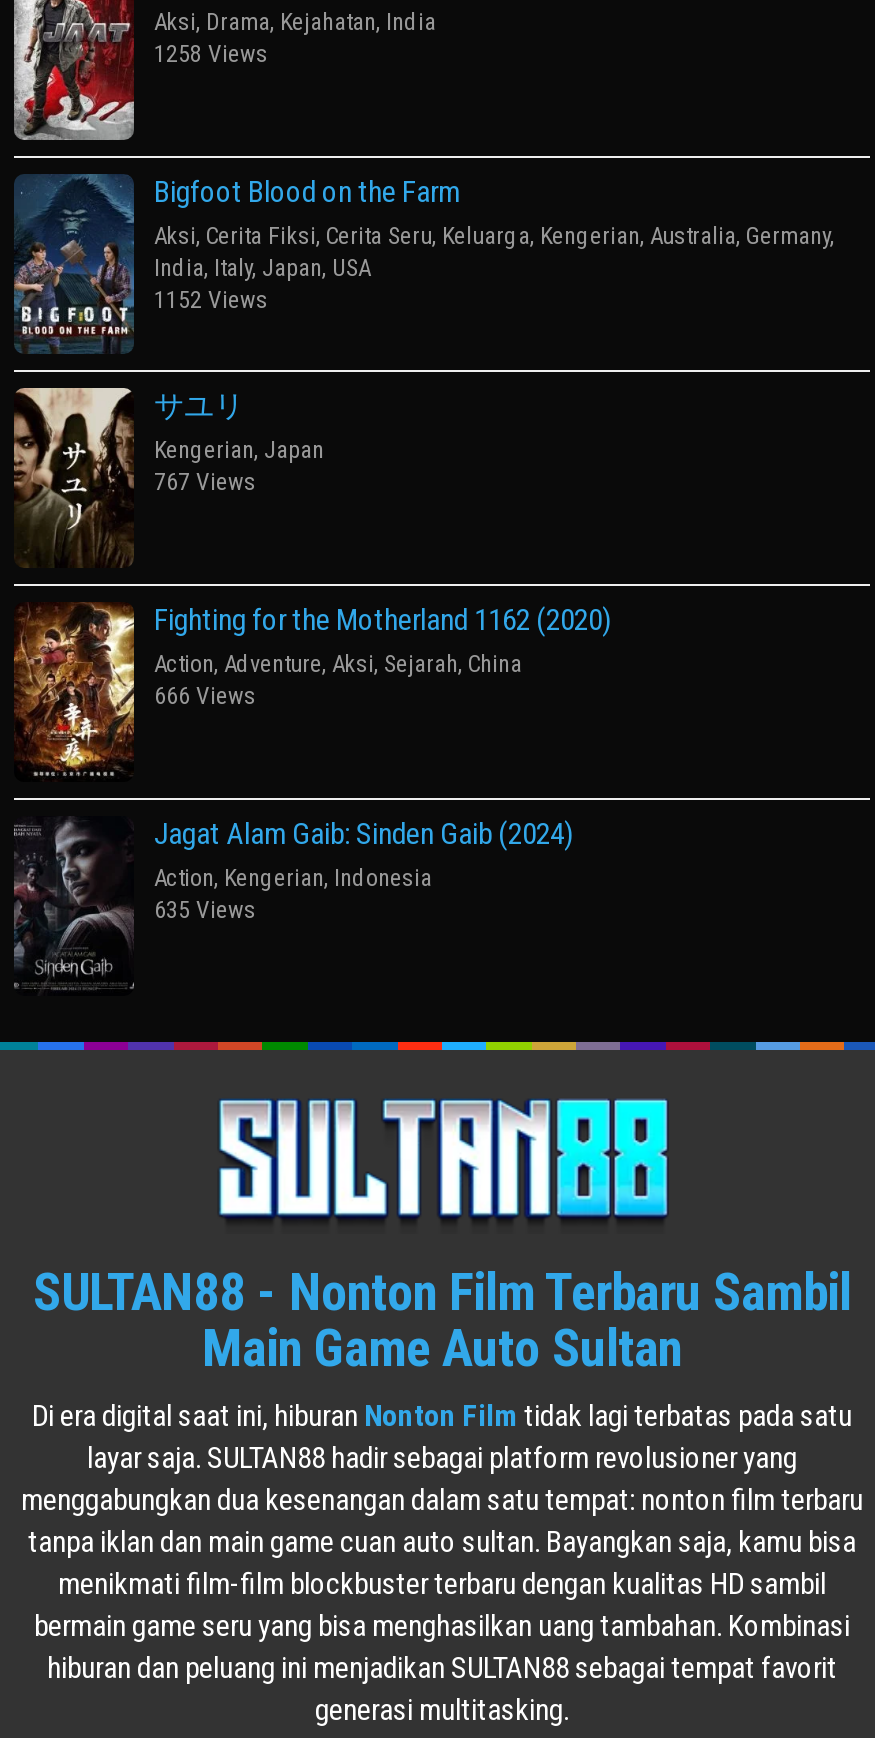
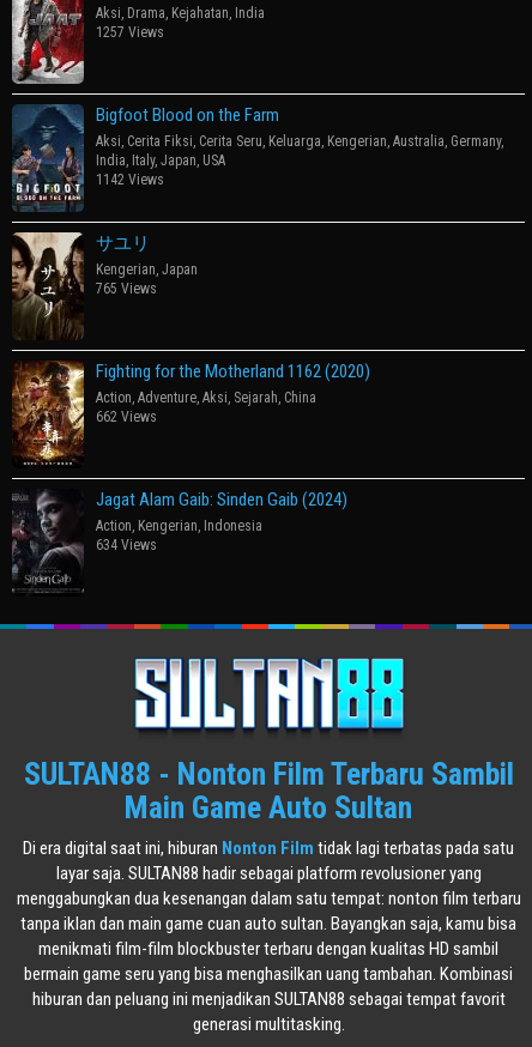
- 1258 Views
+ 1257 Views

- 1152 Views
+ 1142 Views

- 767 Views
+ 765 Views

- 666 Views
+ 662 Views

- 635 Views
+ 634 Views
